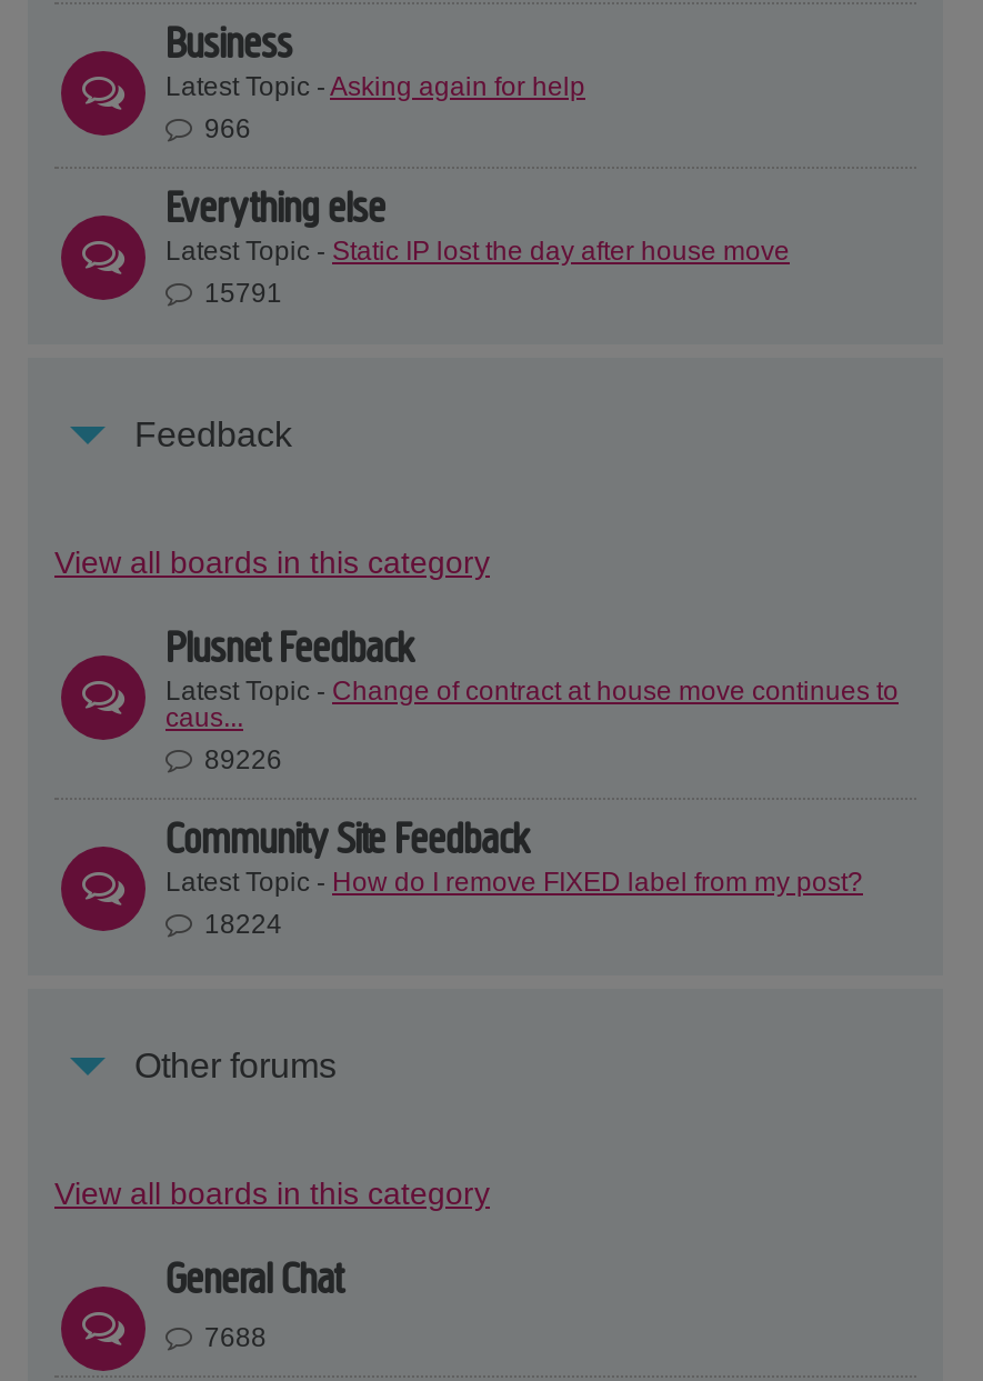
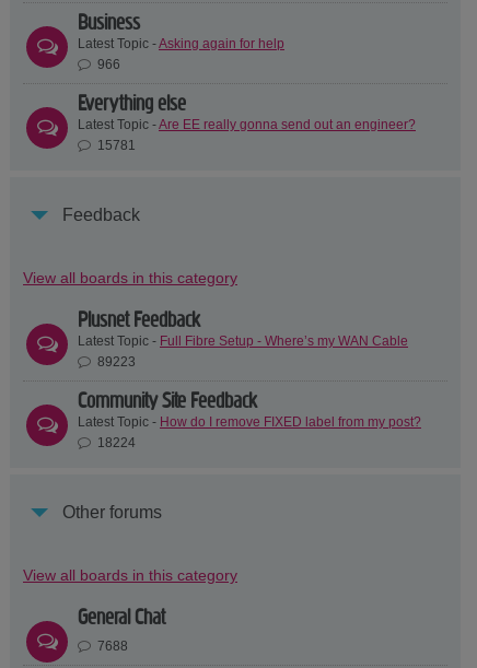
- Latest Topic - Static IP lost the day after house move
+ Latest Topic - Are EE really gonna send out an engineer?

- 15791
+ 15781

- Latest Topic - Change of contract at house move continues to
- caus...
- 89226
+ Latest Topic - Full Fibre Setup - Where’s my WAN Cable
+ 89223
